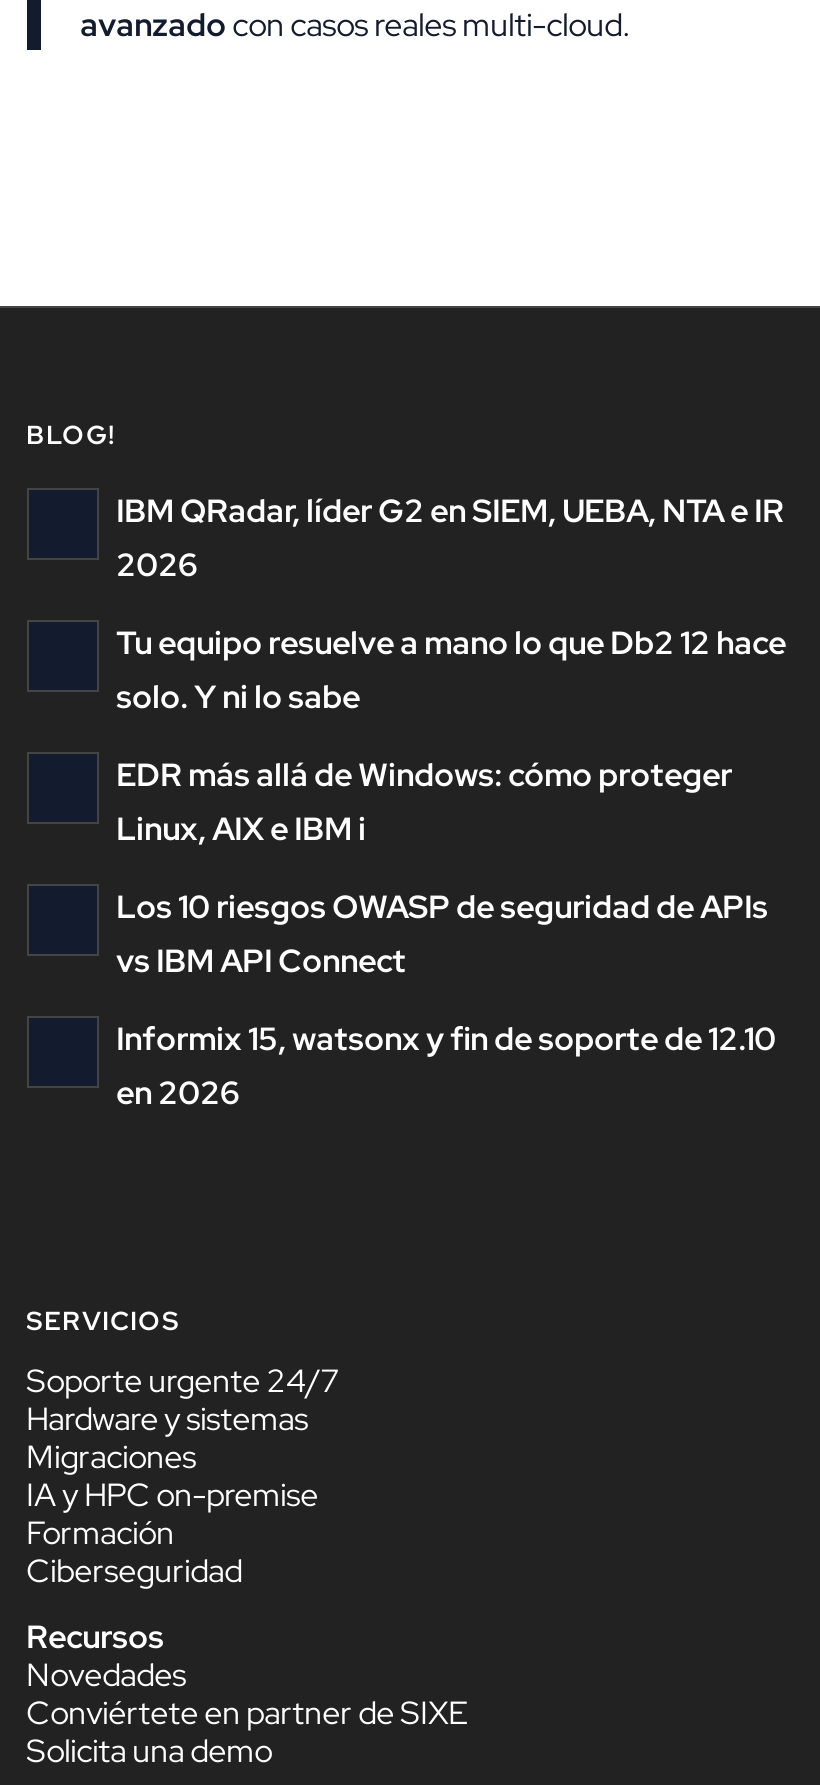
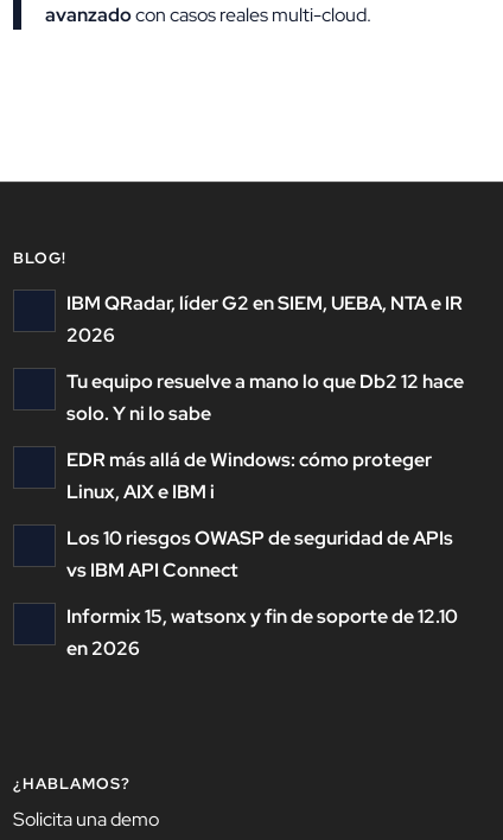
- SERVICIOS
- Soporte urgente 24/7
- Hardware y sistemas
- Migraciones
- IA y HPC on-premise
- Formación
- Ciberseguridad
- Recursos
- Novedades
- Conviértete en partner de SIXE
+ ¿HABLAMOS?
